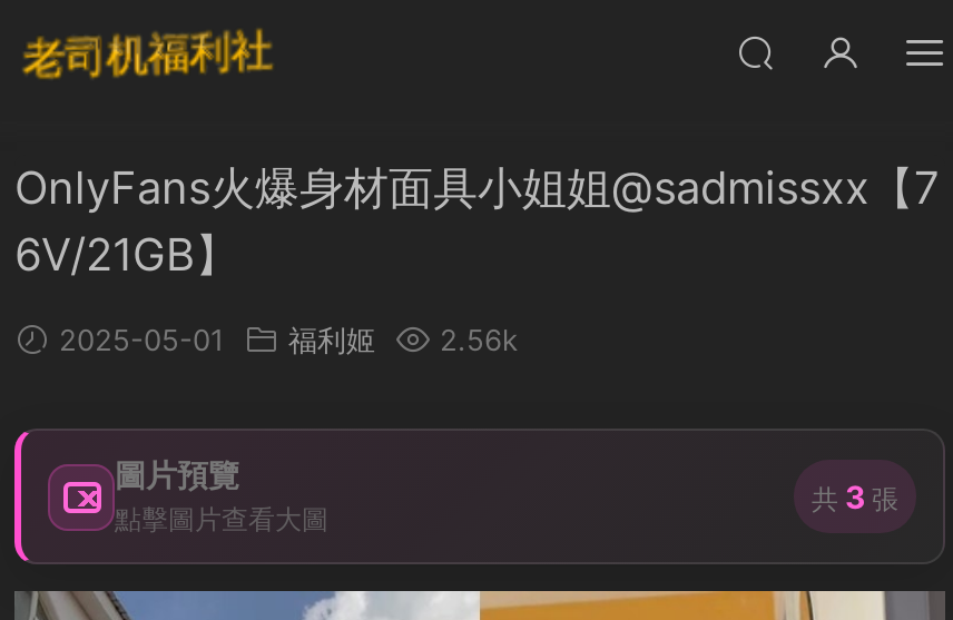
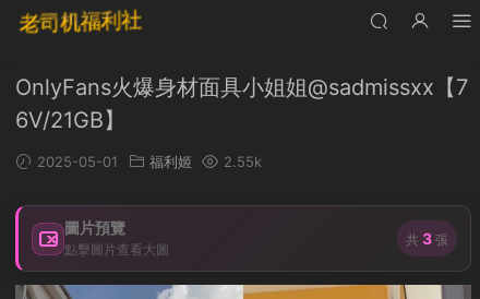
- 2025-05-01 福利姬 2.56k
+ 2025-05-01 福利姬 2.55k
